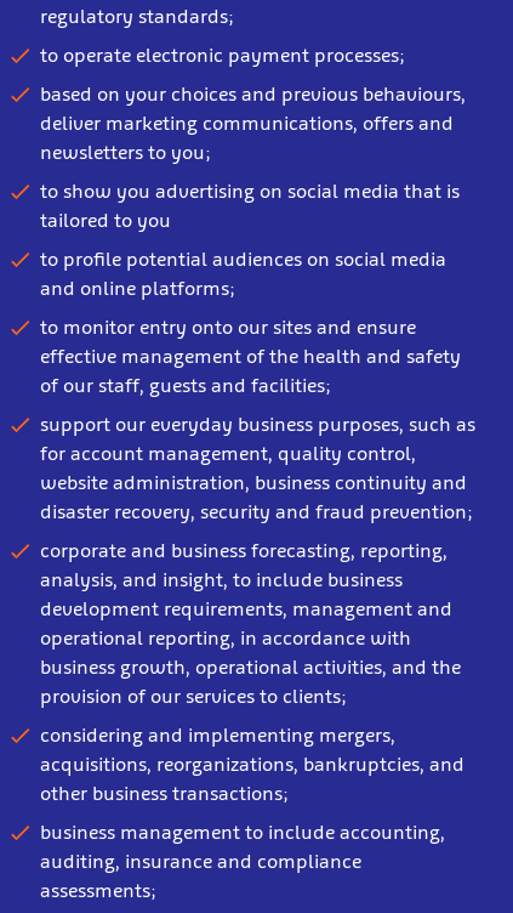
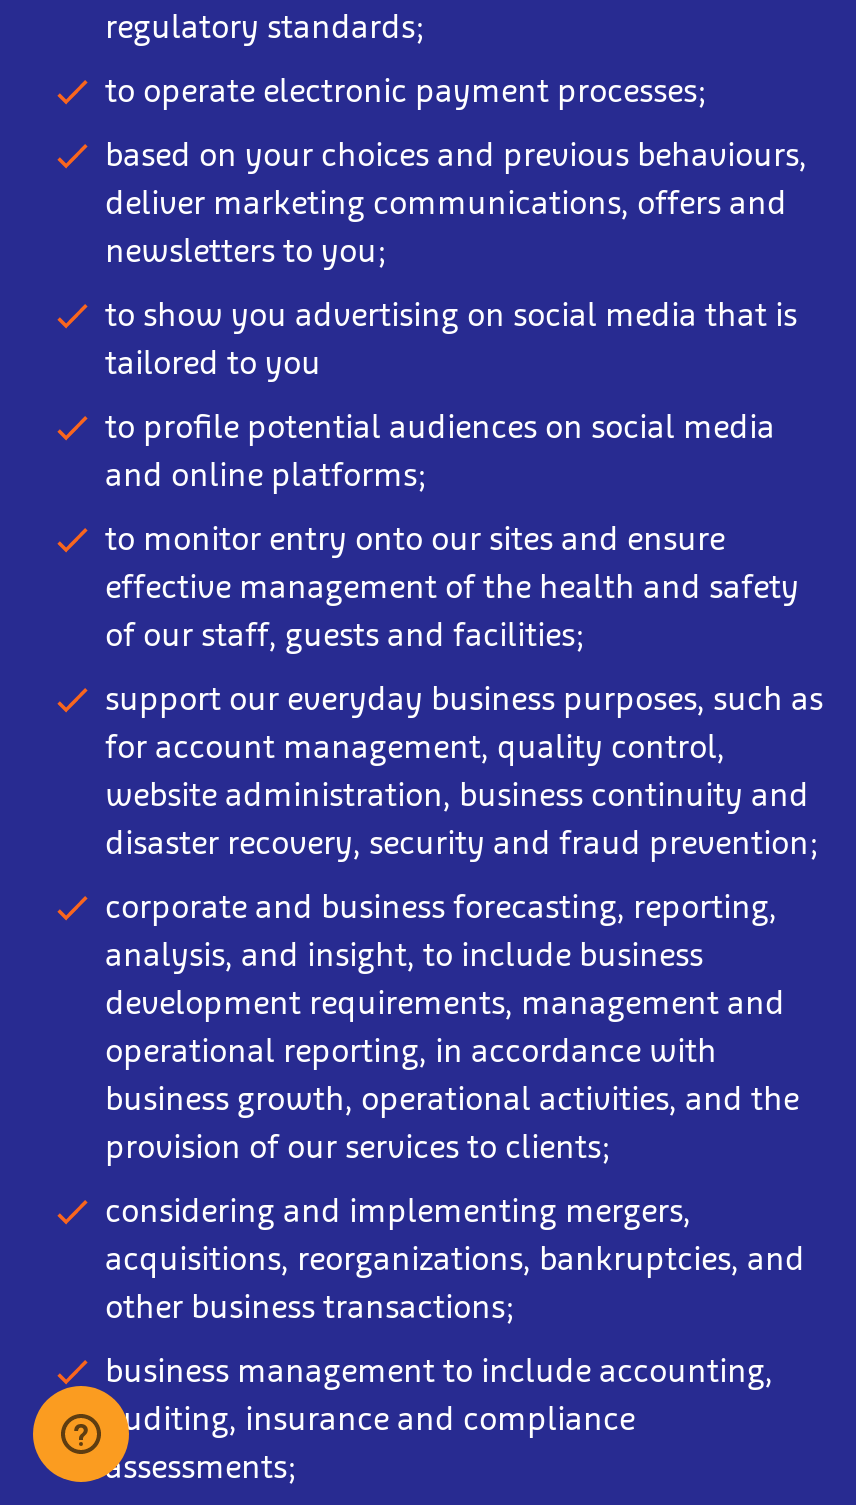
+ [image]
